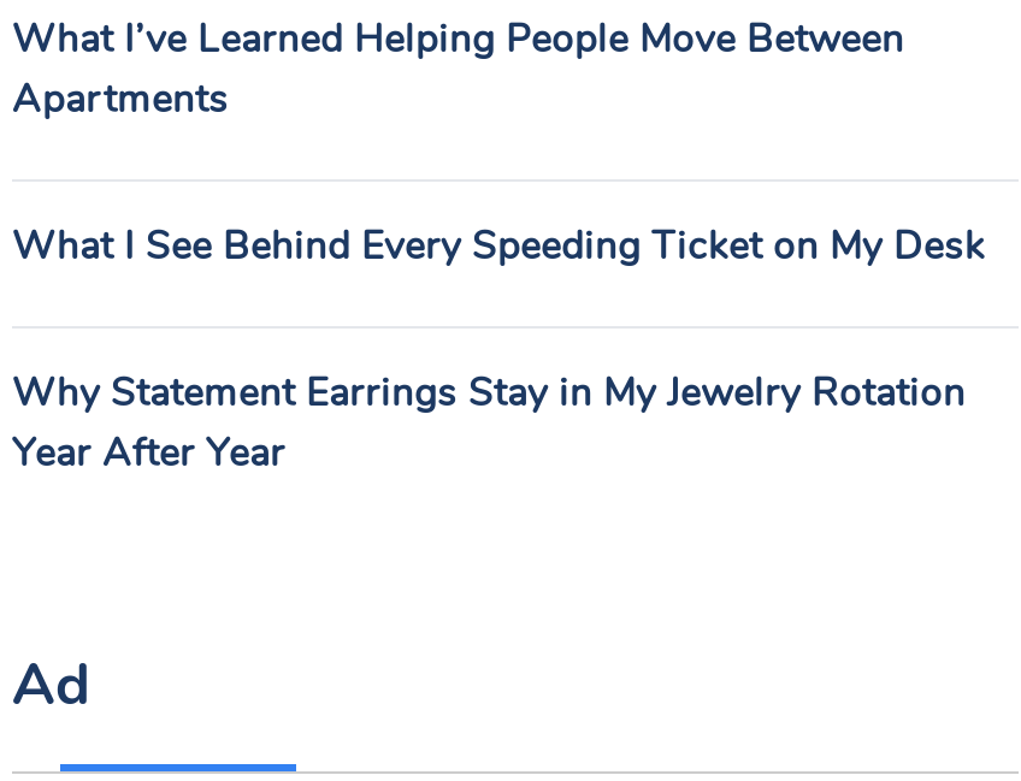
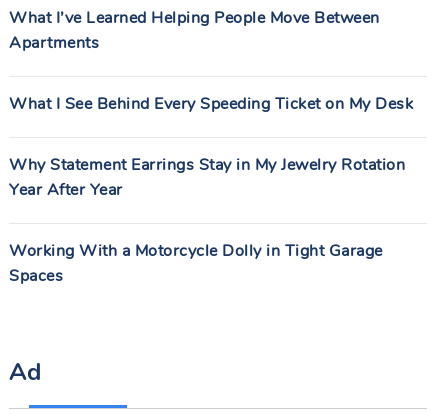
+ Working With a Motorcycle Dolly in Tight Garage
+ Spaces
